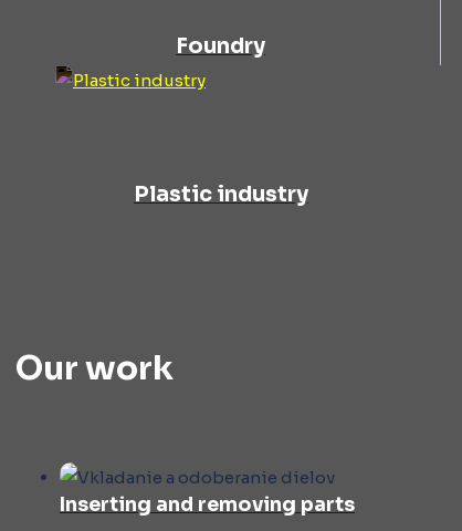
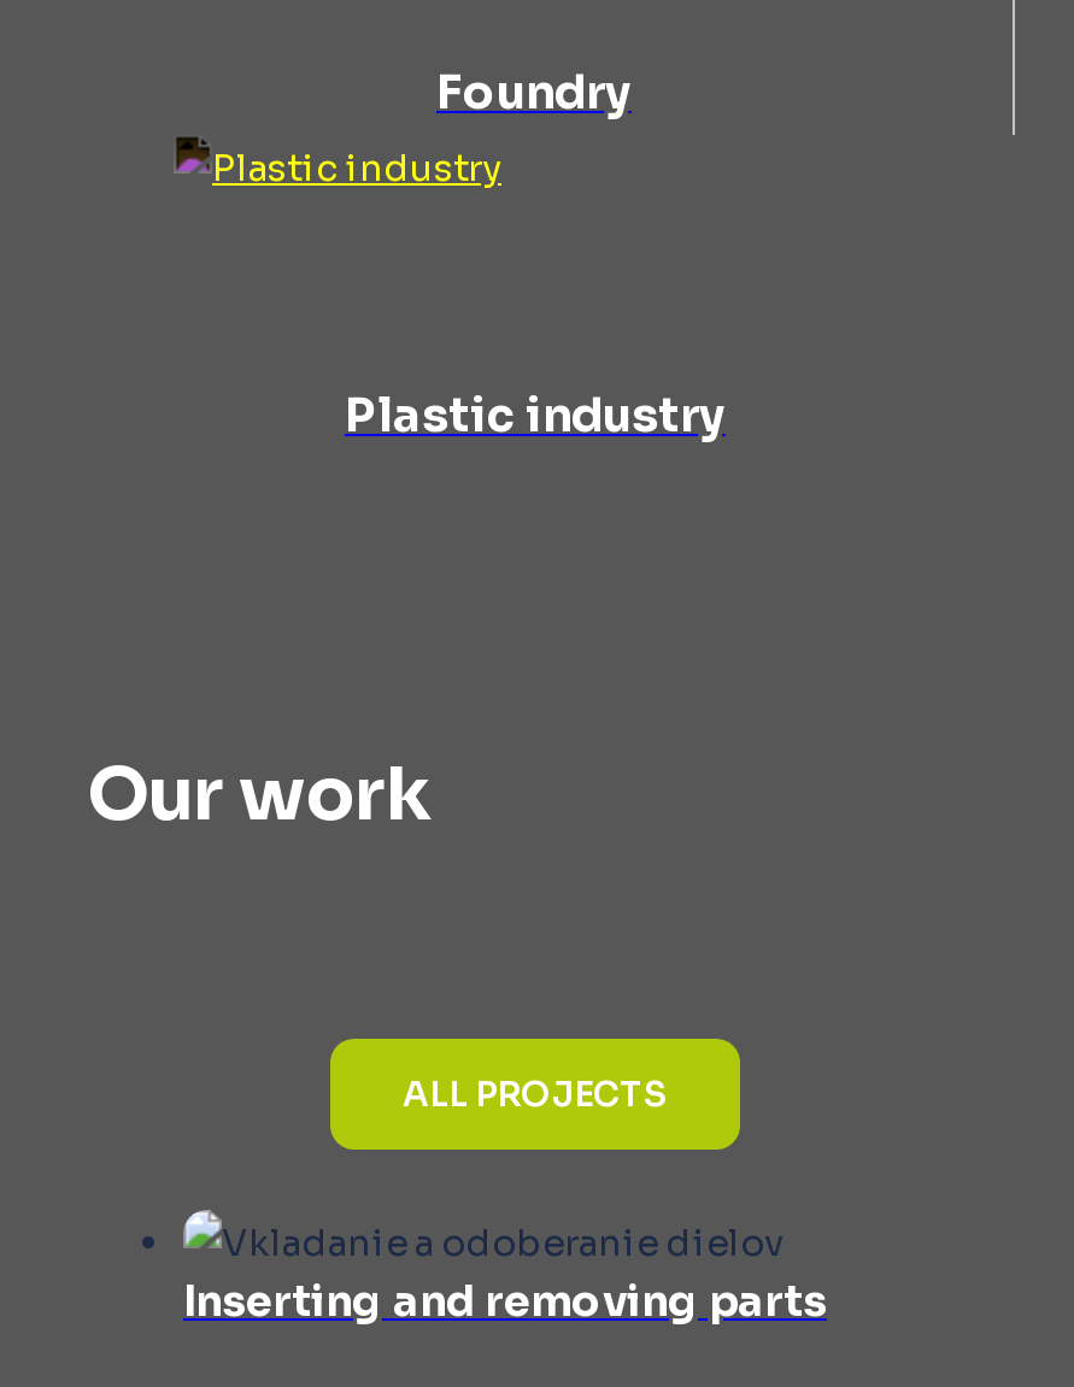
+ ALL PROJECTS
